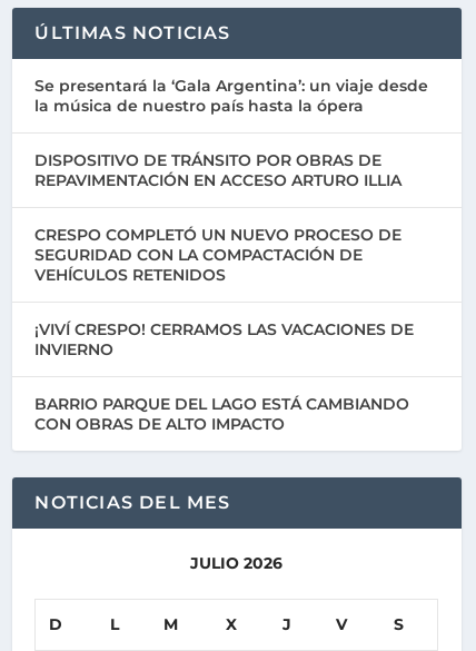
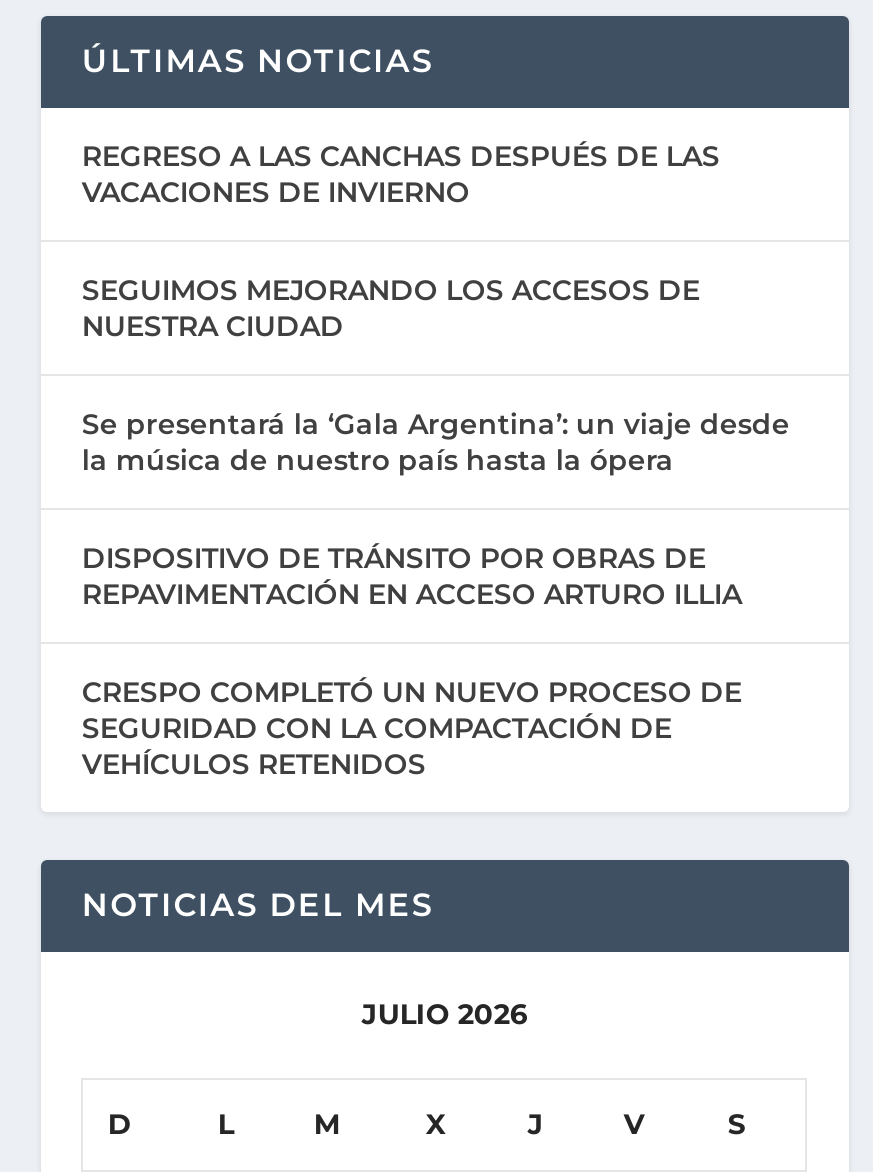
+ REGRESO A LAS CANCHAS DESPUÉS DE LAS
+ VACACIONES DE INVIERNO
+ SEGUIMOS MEJORANDO LOS ACCESOS DE
+ NUESTRA CIUDAD

moved down: Se presentará la ‘Gala Argentina’: un viaje desde | la música de nuestro país hasta la ópera | DISPOSITIVO DE TRÁNSITO POR OBRAS DE | REPAVIMENTACIÓN EN ACCESO ARTURO ILLIA | CRESPO COMPLETÓ UN NUEVO PROCESO DE | SEGURIDAD CON LA COMPACTACIÓN DE | VEHÍCULOS RETENIDOS

- ¡VIVÍ CRESPO! CERRAMOS LAS VACACIONES DE
- INVIERNO
- BARRIO PARQUE DEL LAGO ESTÁ CAMBIANDO
- CON OBRAS DE ALTO IMPACTO
